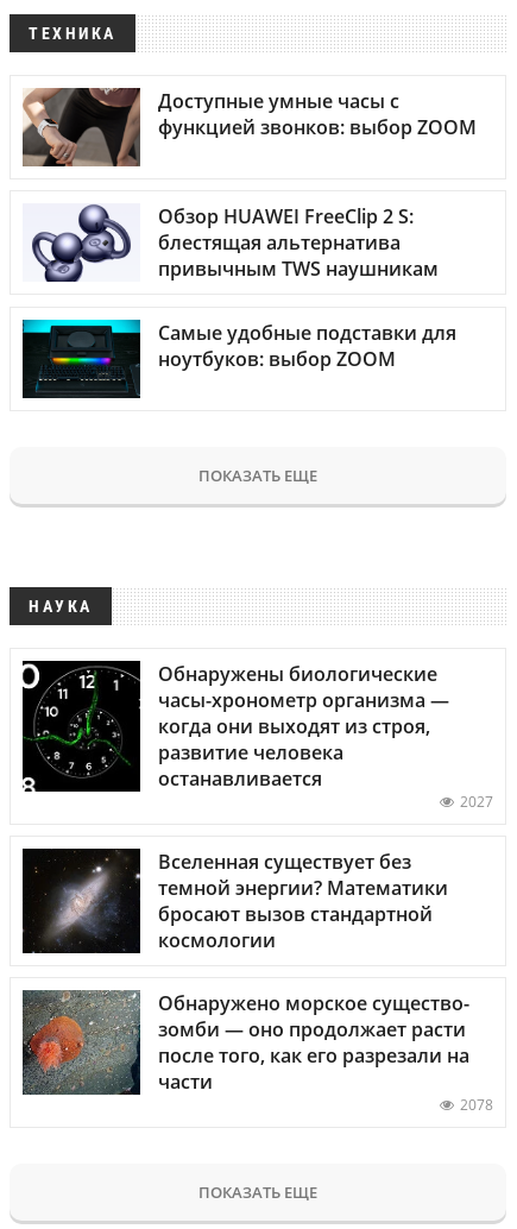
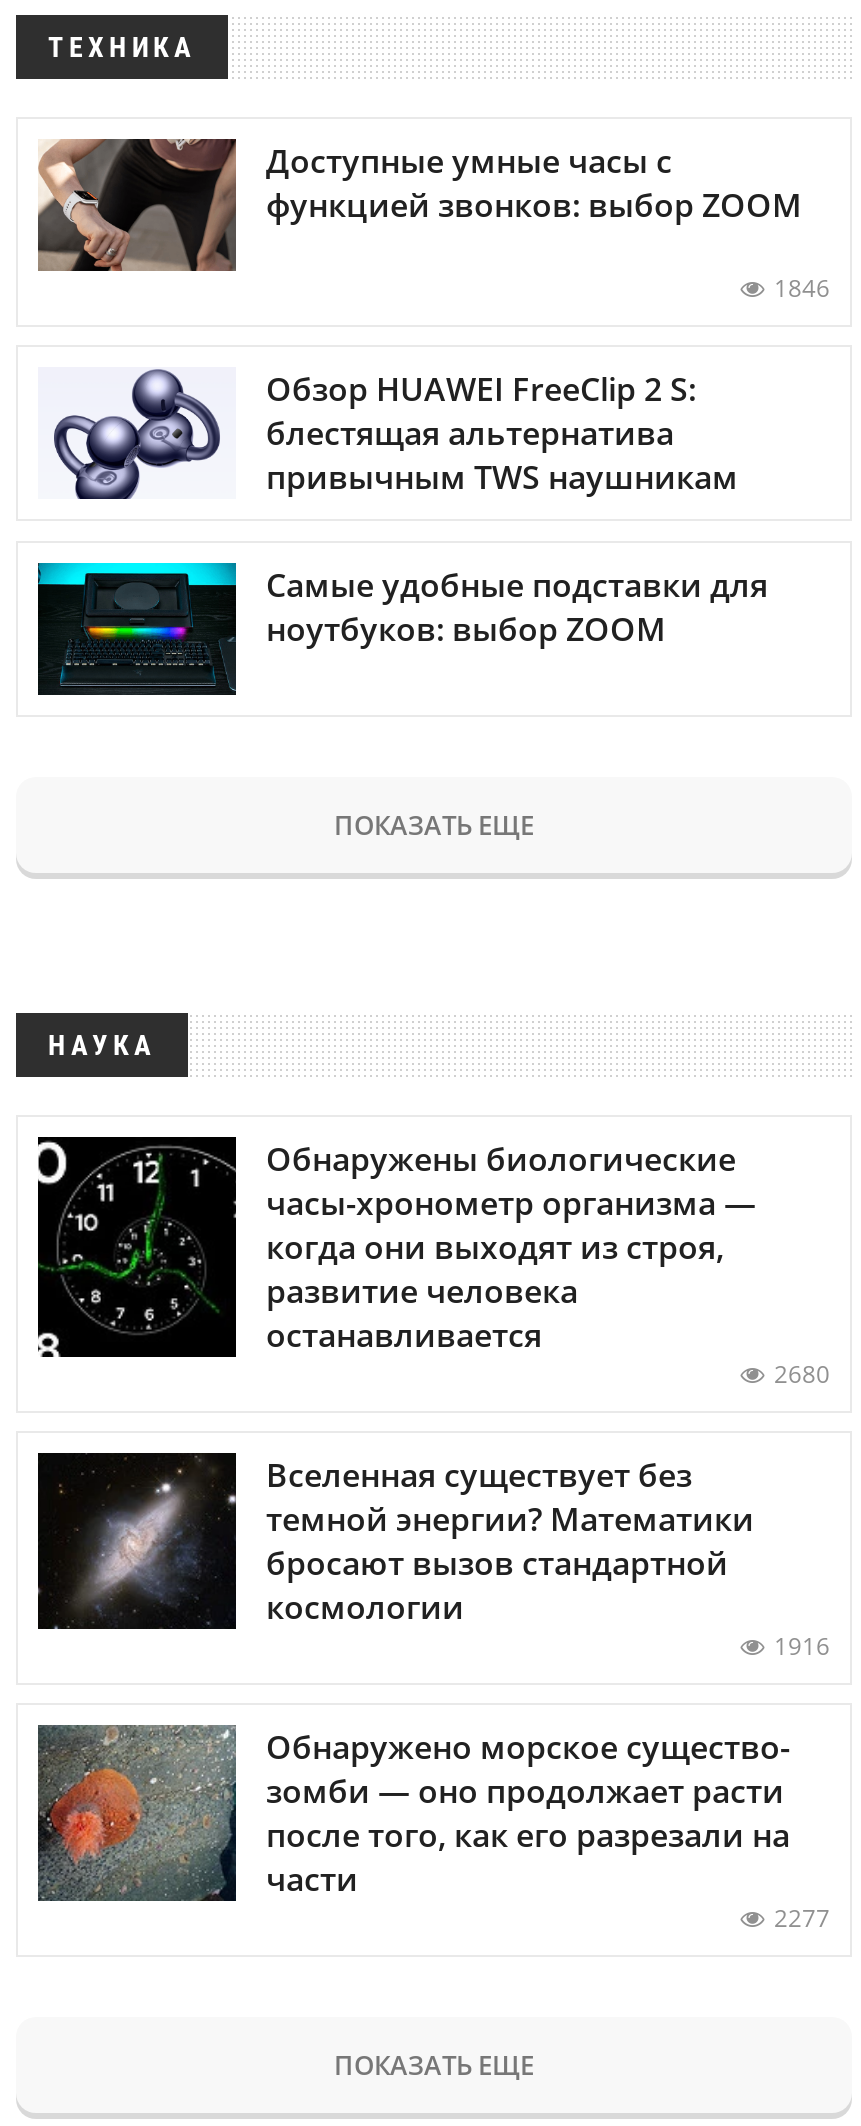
+ 1846

- 2027
+ 2680

+ 1916

- 2078
+ 2277
